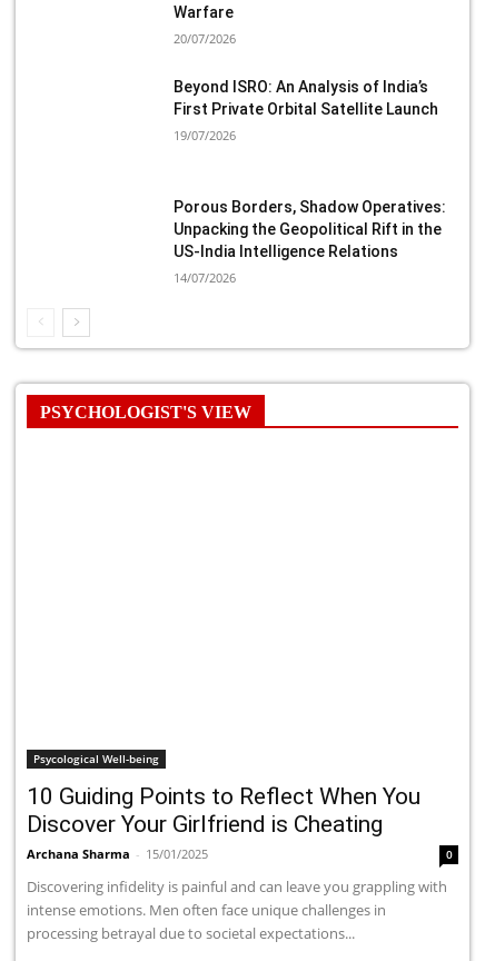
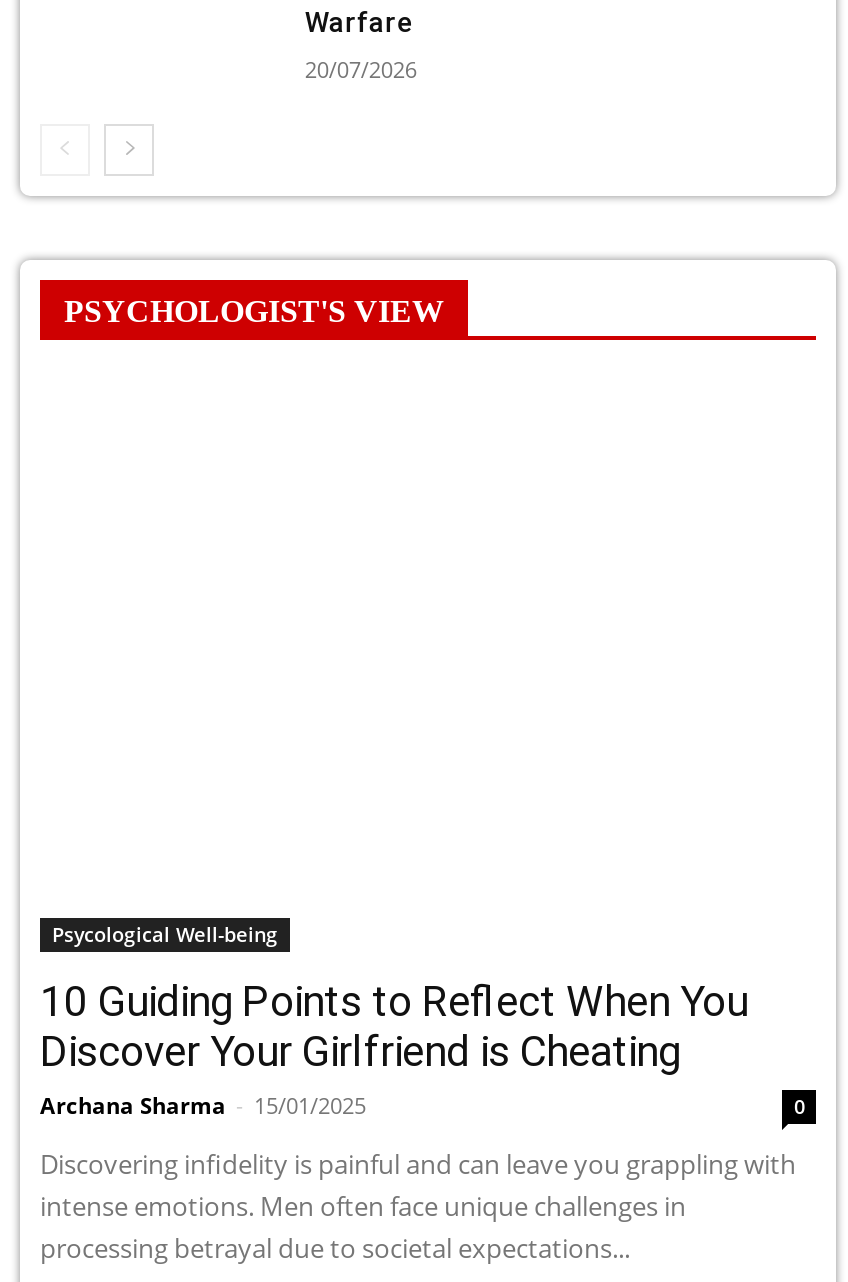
- Beyond ISRO: An Analysis of India’s
- First Private Orbital Satellite Launch
- 19/07/2026

- Porous Borders, Shadow Operatives:
- Unpacking the Geopolitical Rift in the
- US-India Intelligence Relations
- 14/07/2026
